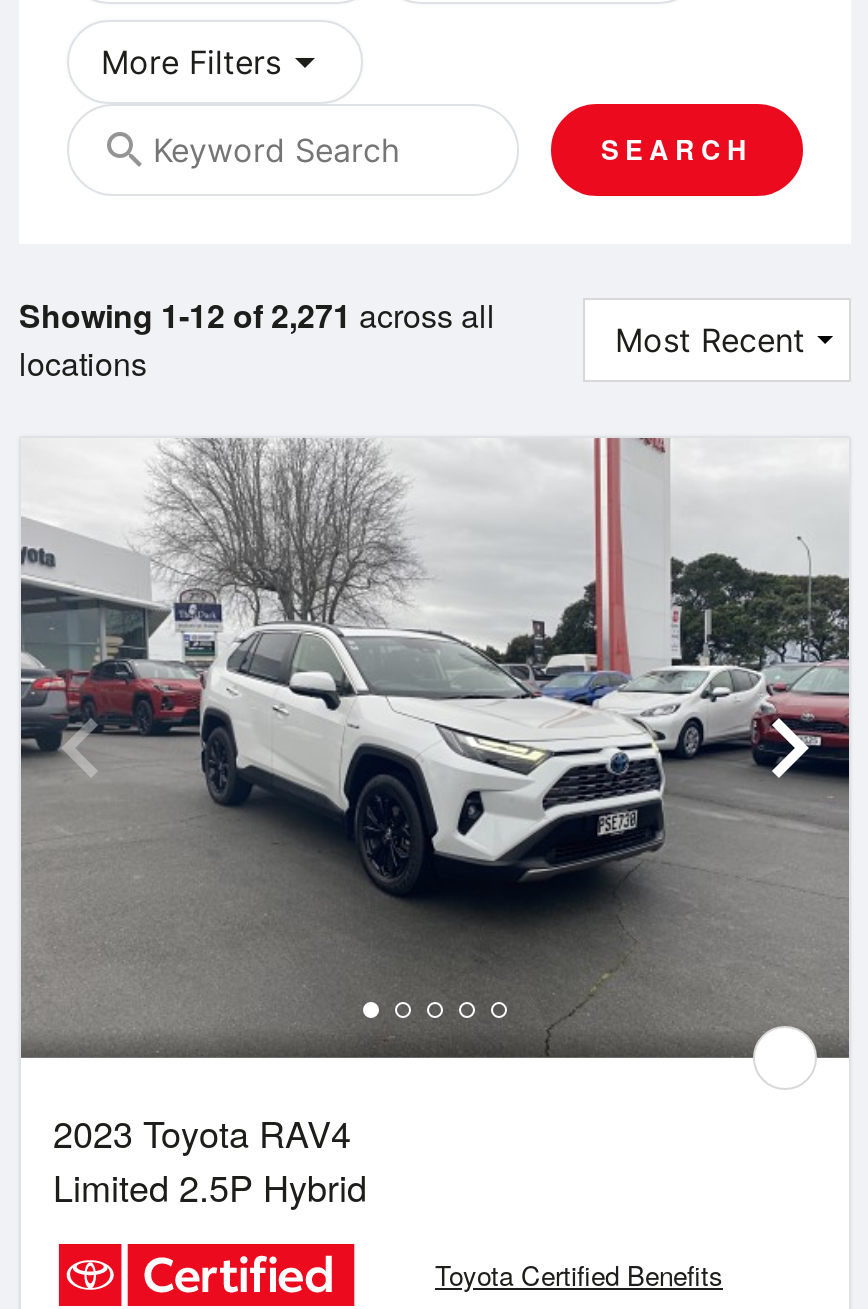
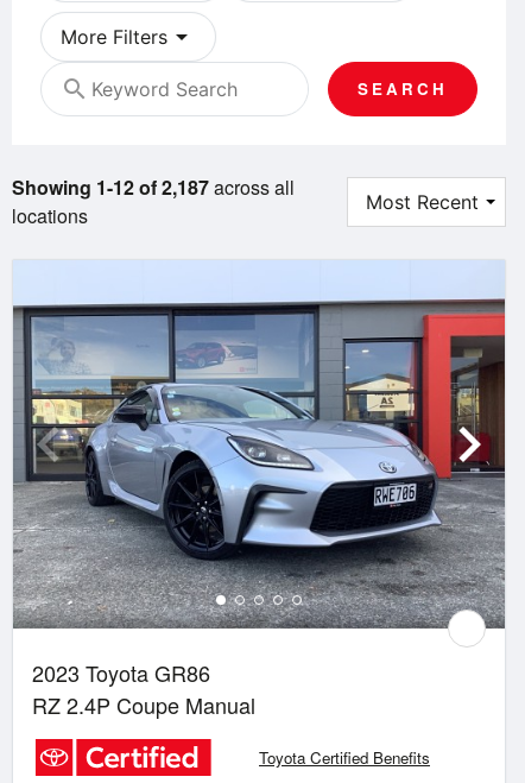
- Showing 1-12 of 2,271 across all
+ Showing 1-12 of 2,187 across all

- [image]
- 2023 Toyota RAV4
- Limited 2.5P Hybrid
+ [image]
+ 2023 Toyota GR86
+ RZ 2.4P Coupe Manual
